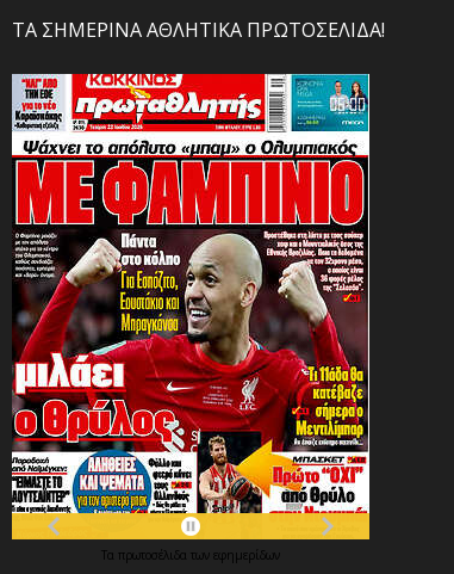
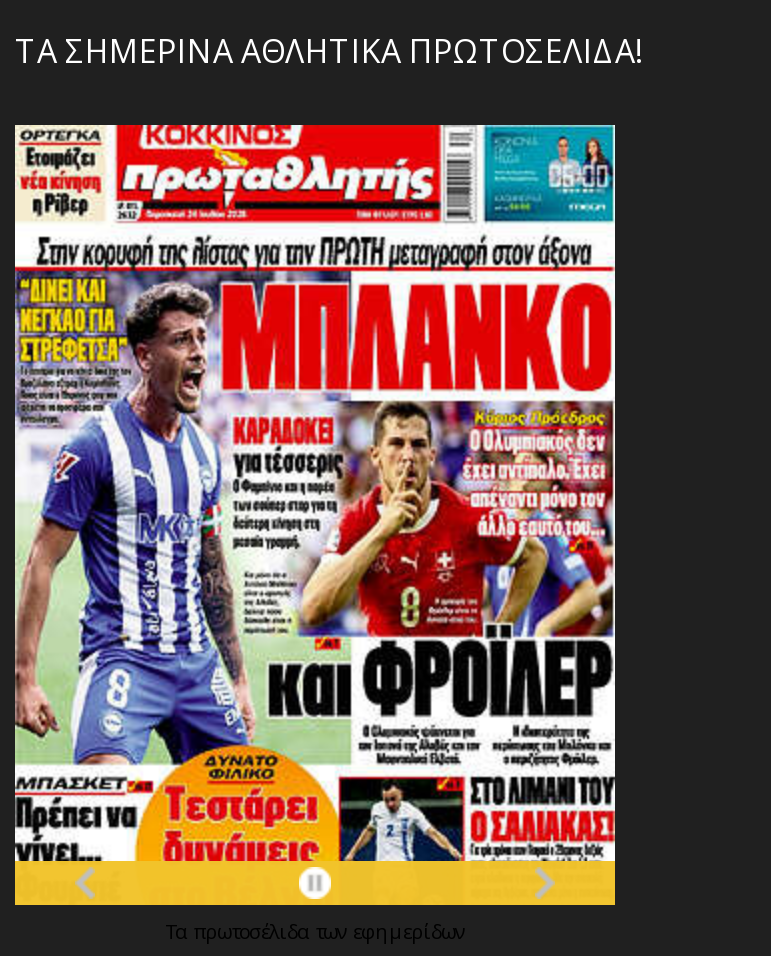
- [image]
+ [image]
